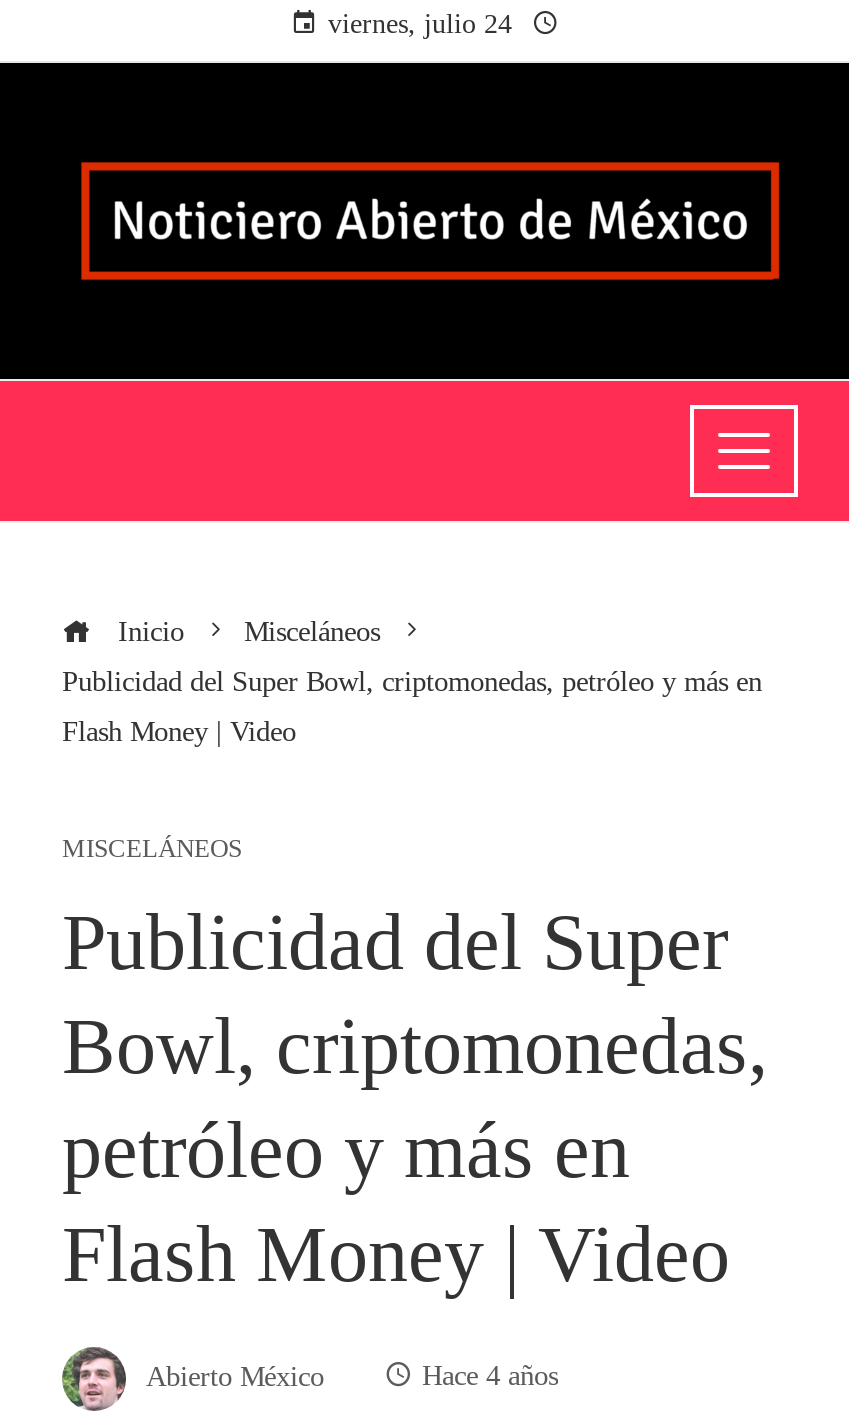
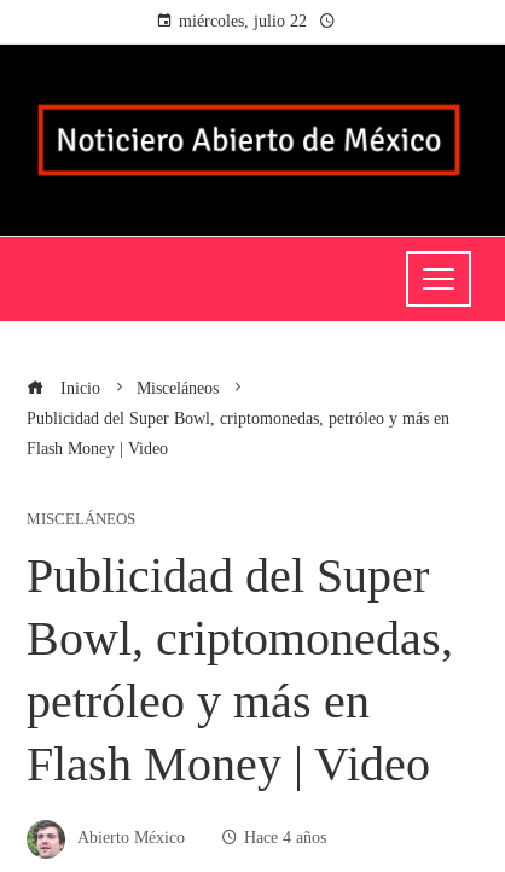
- viernes, julio 24
+ miércoles, julio 22
